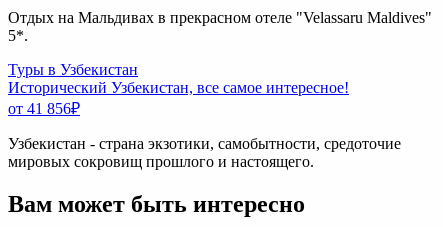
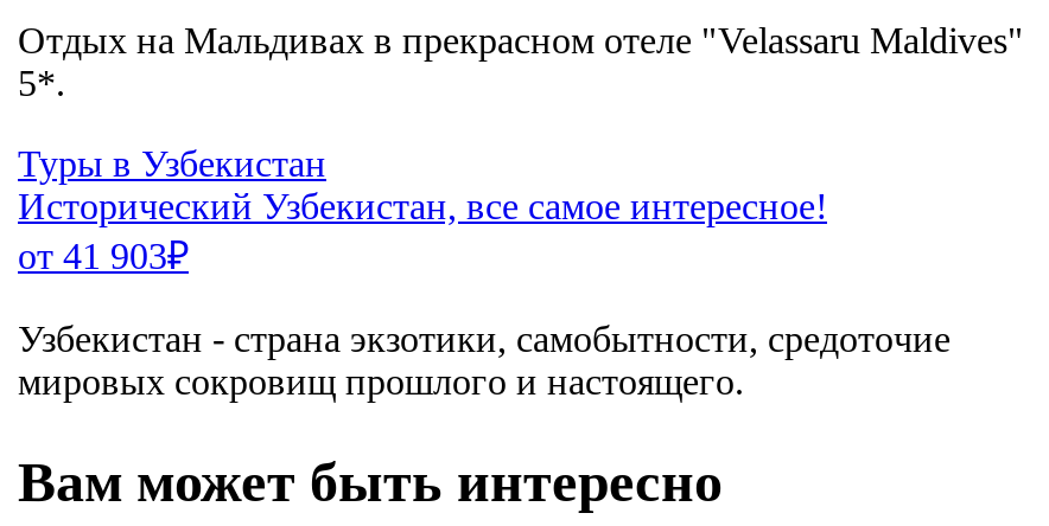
- от 41 856₽
+ от 41 903₽
